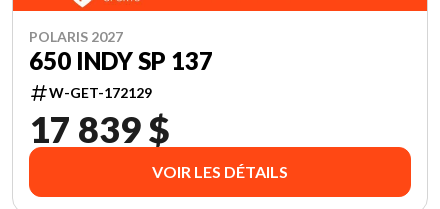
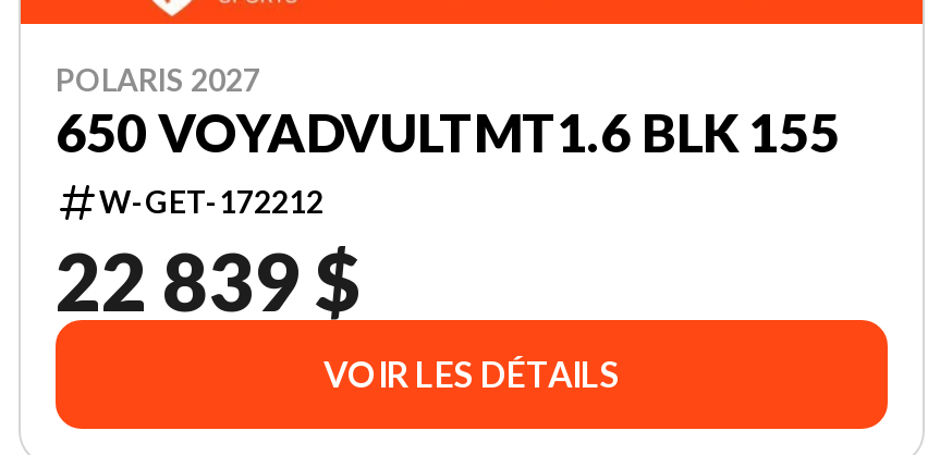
- 650 INDY SP 137
- W-GET-172129
- 17 839 $
+ 650 VOYADVULTMT1.6 BLK 155
+ W-GET-172212
+ 22 839 $
